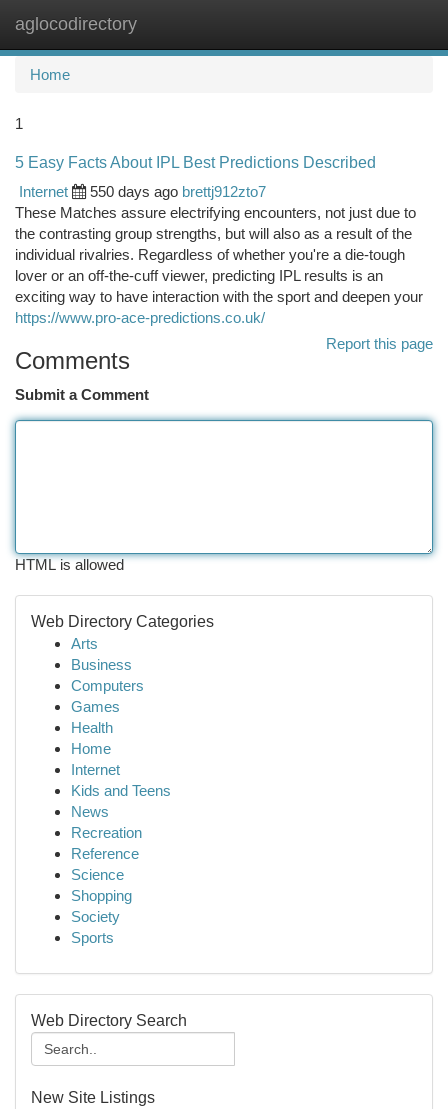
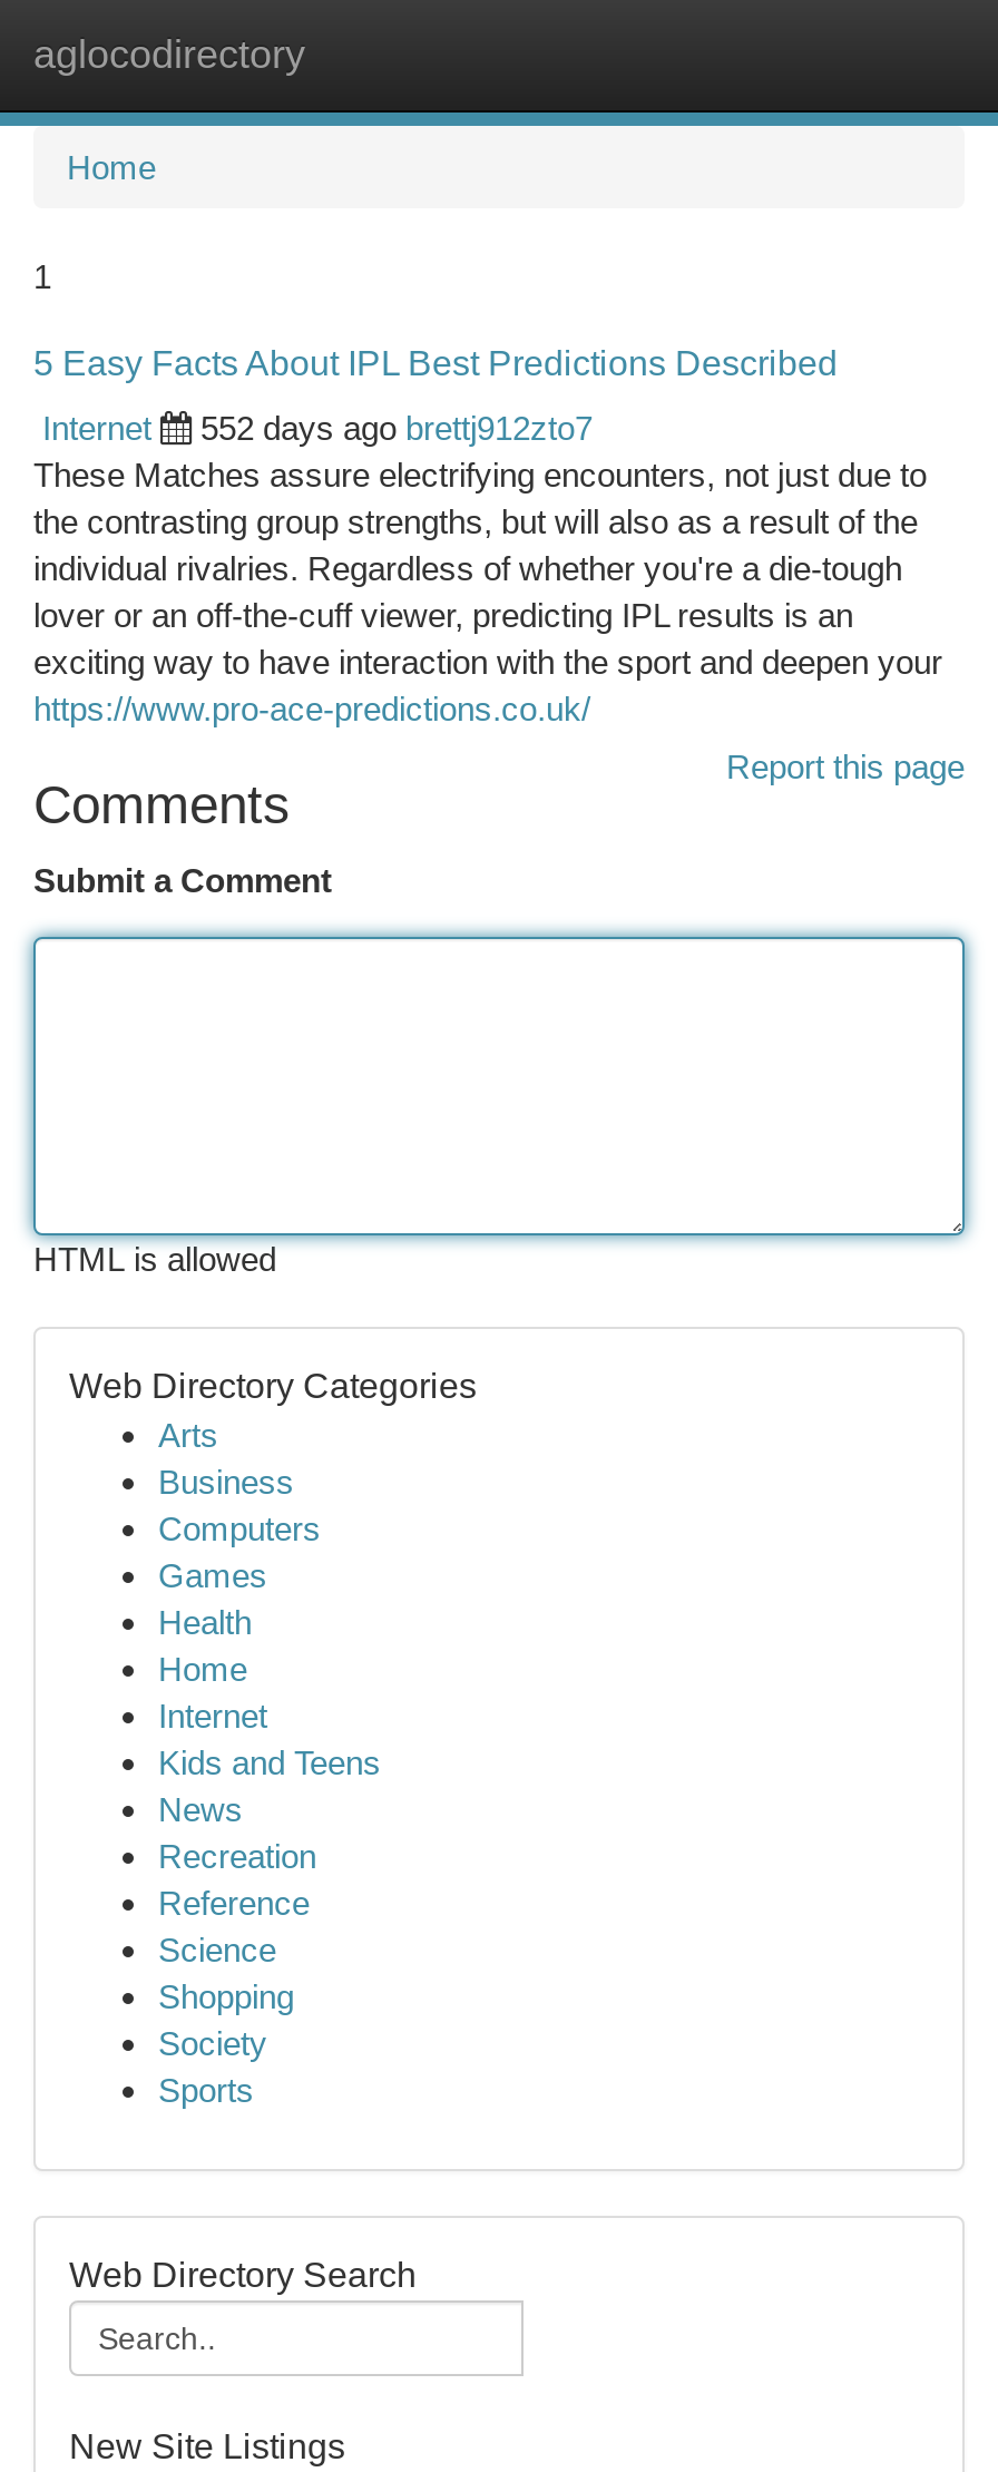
- 550 days ago brettj912zto7
+ 552 days ago brettj912zto7
